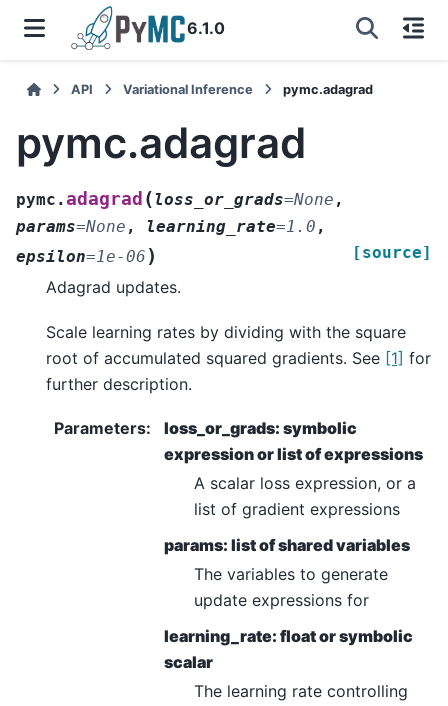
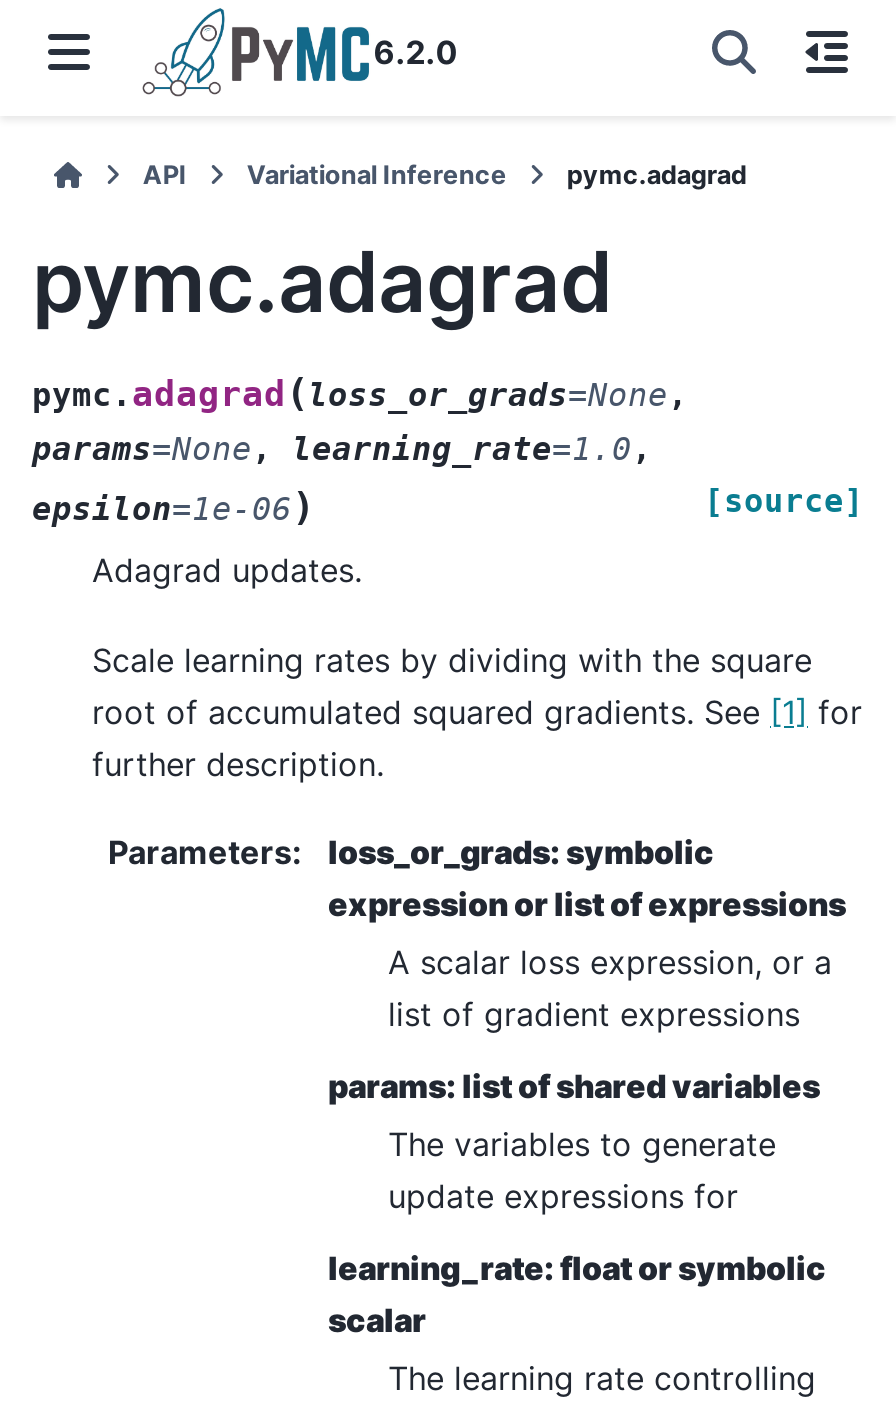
- 6.1.0
+ 6.2.0
